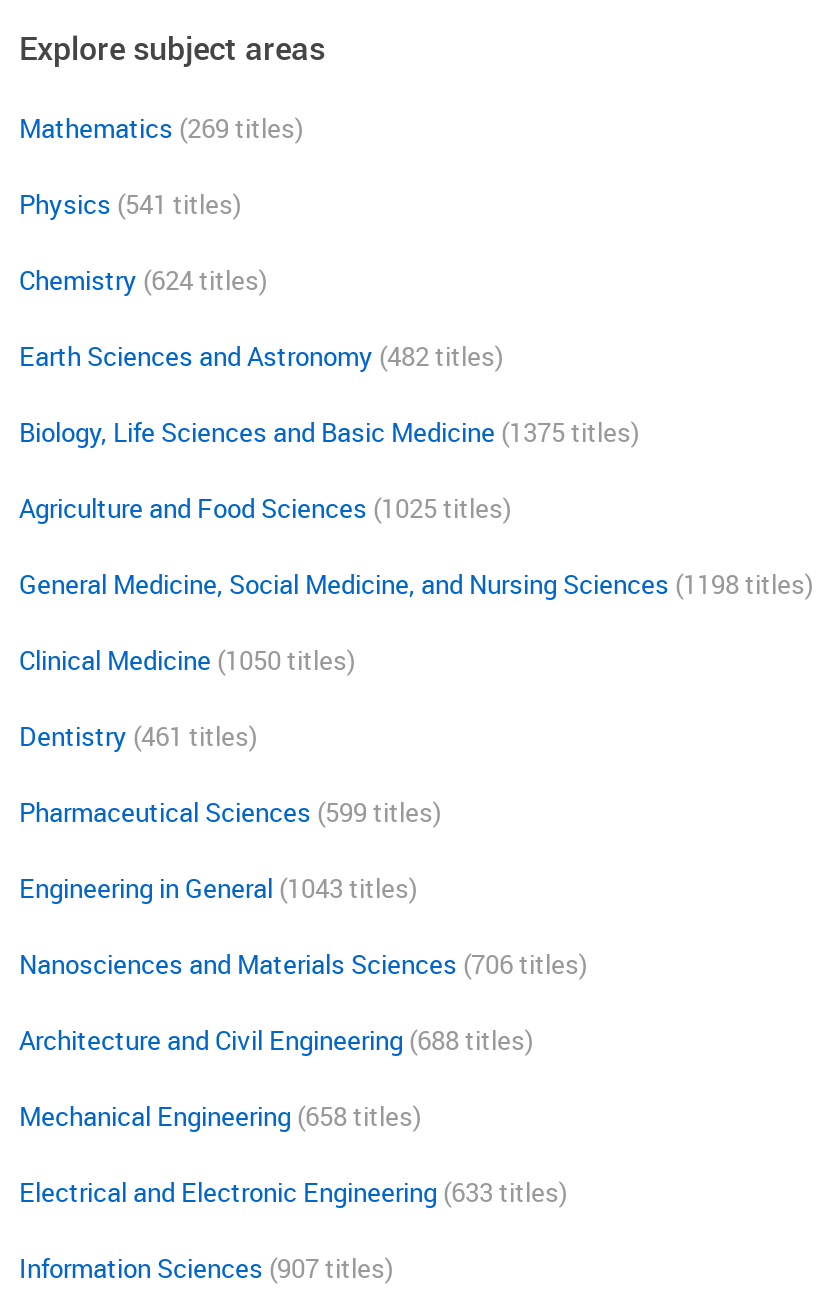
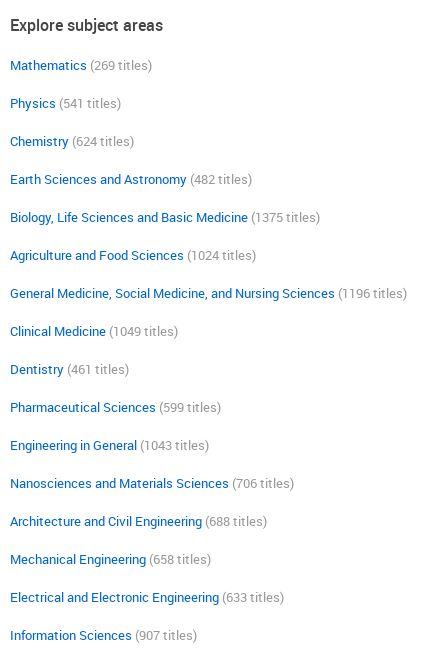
- Agriculture and Food Sciences (1025 titles)
+ Agriculture and Food Sciences (1024 titles)

- General Medicine, Social Medicine, and Nursing Sciences (1198 titles)
+ General Medicine, Social Medicine, and Nursing Sciences (1196 titles)

- Clinical Medicine (1050 titles)
+ Clinical Medicine (1049 titles)
